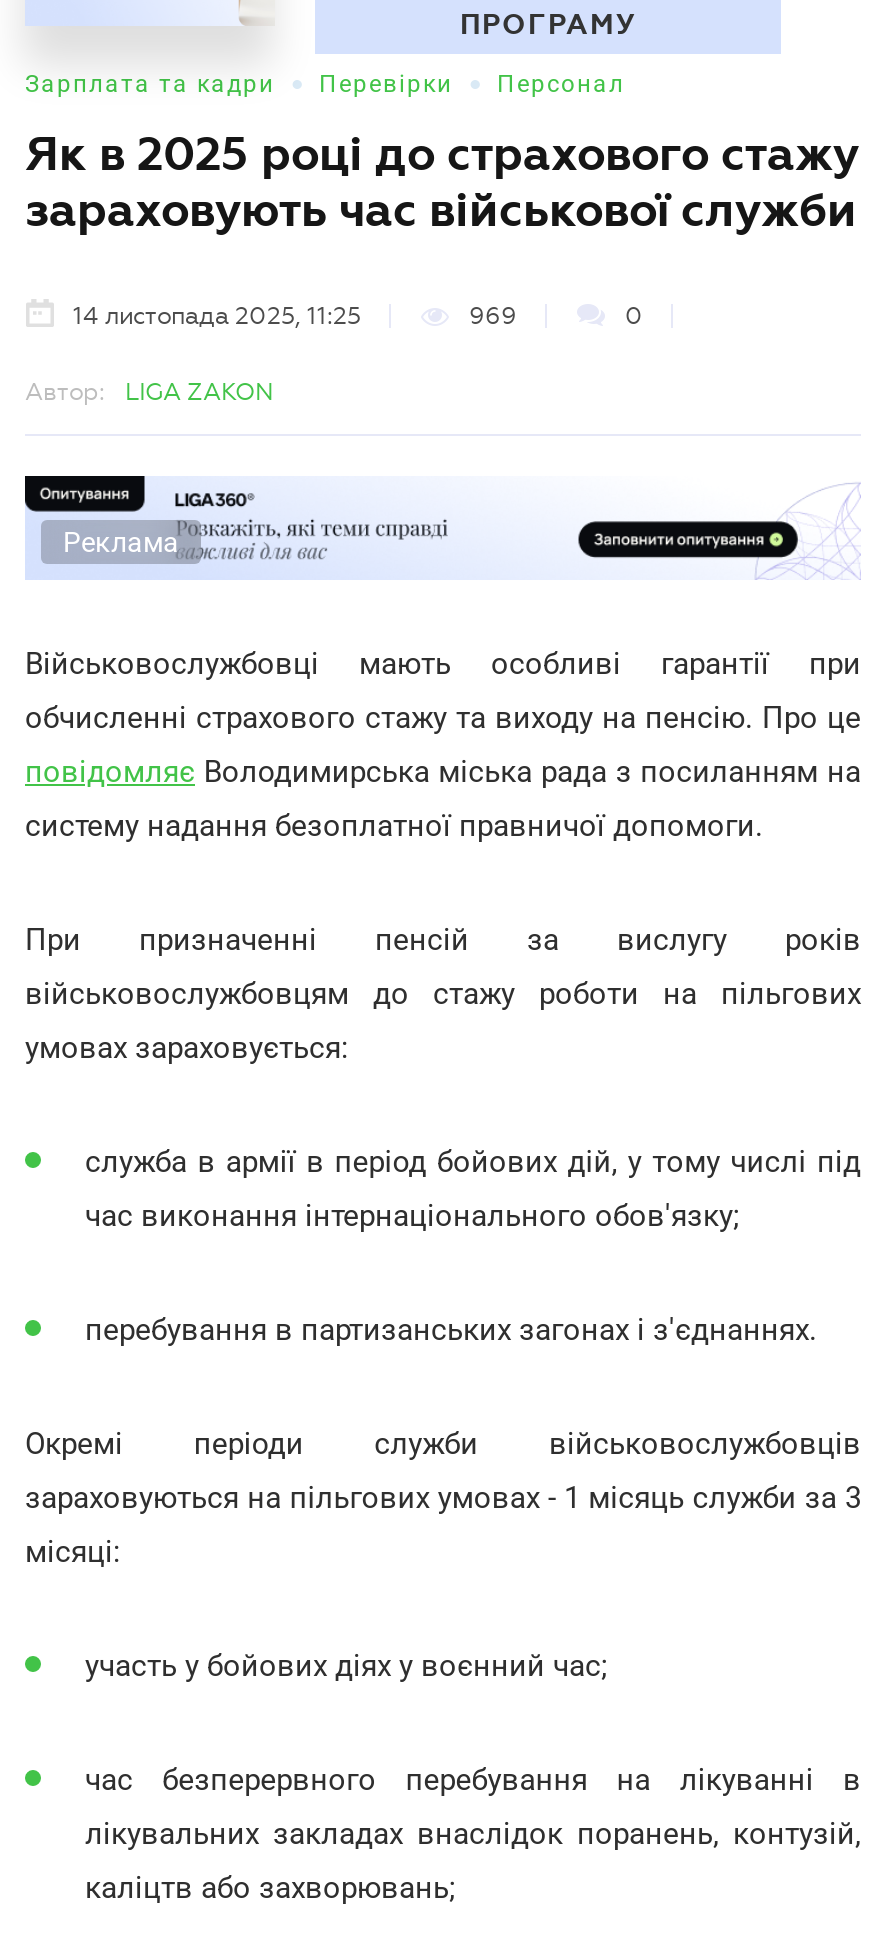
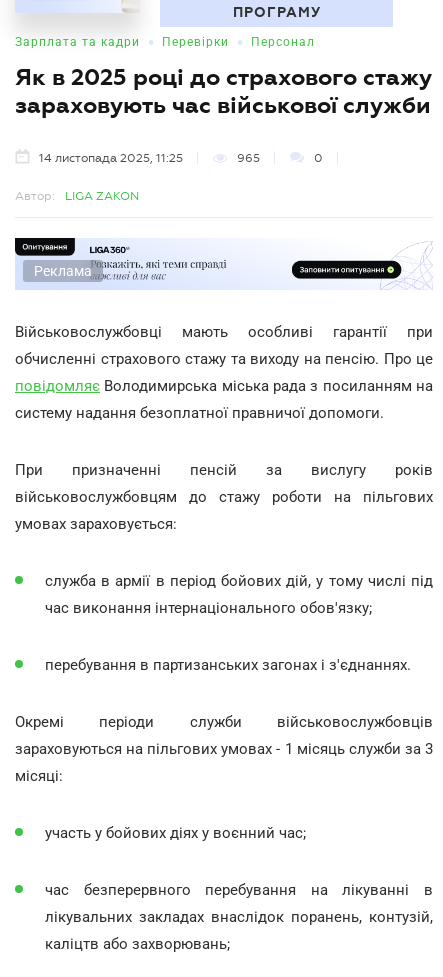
- 969
+ 965
